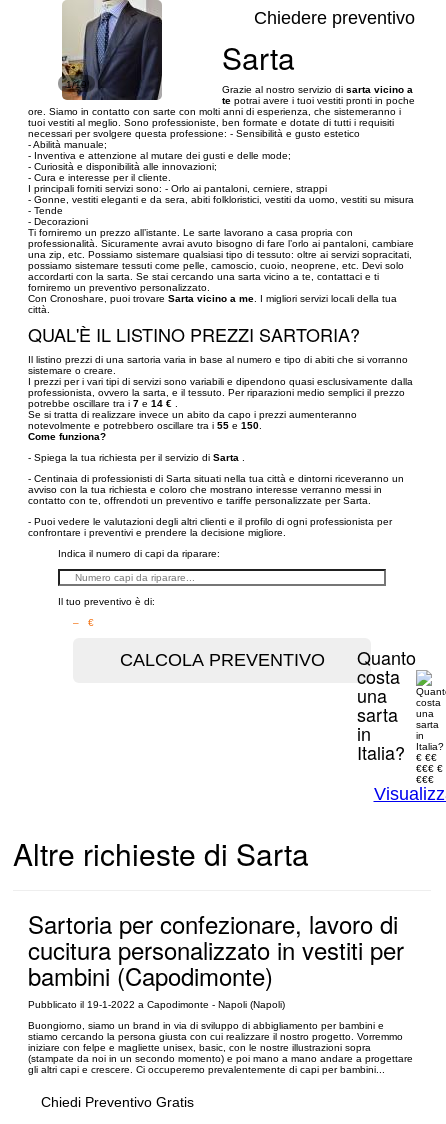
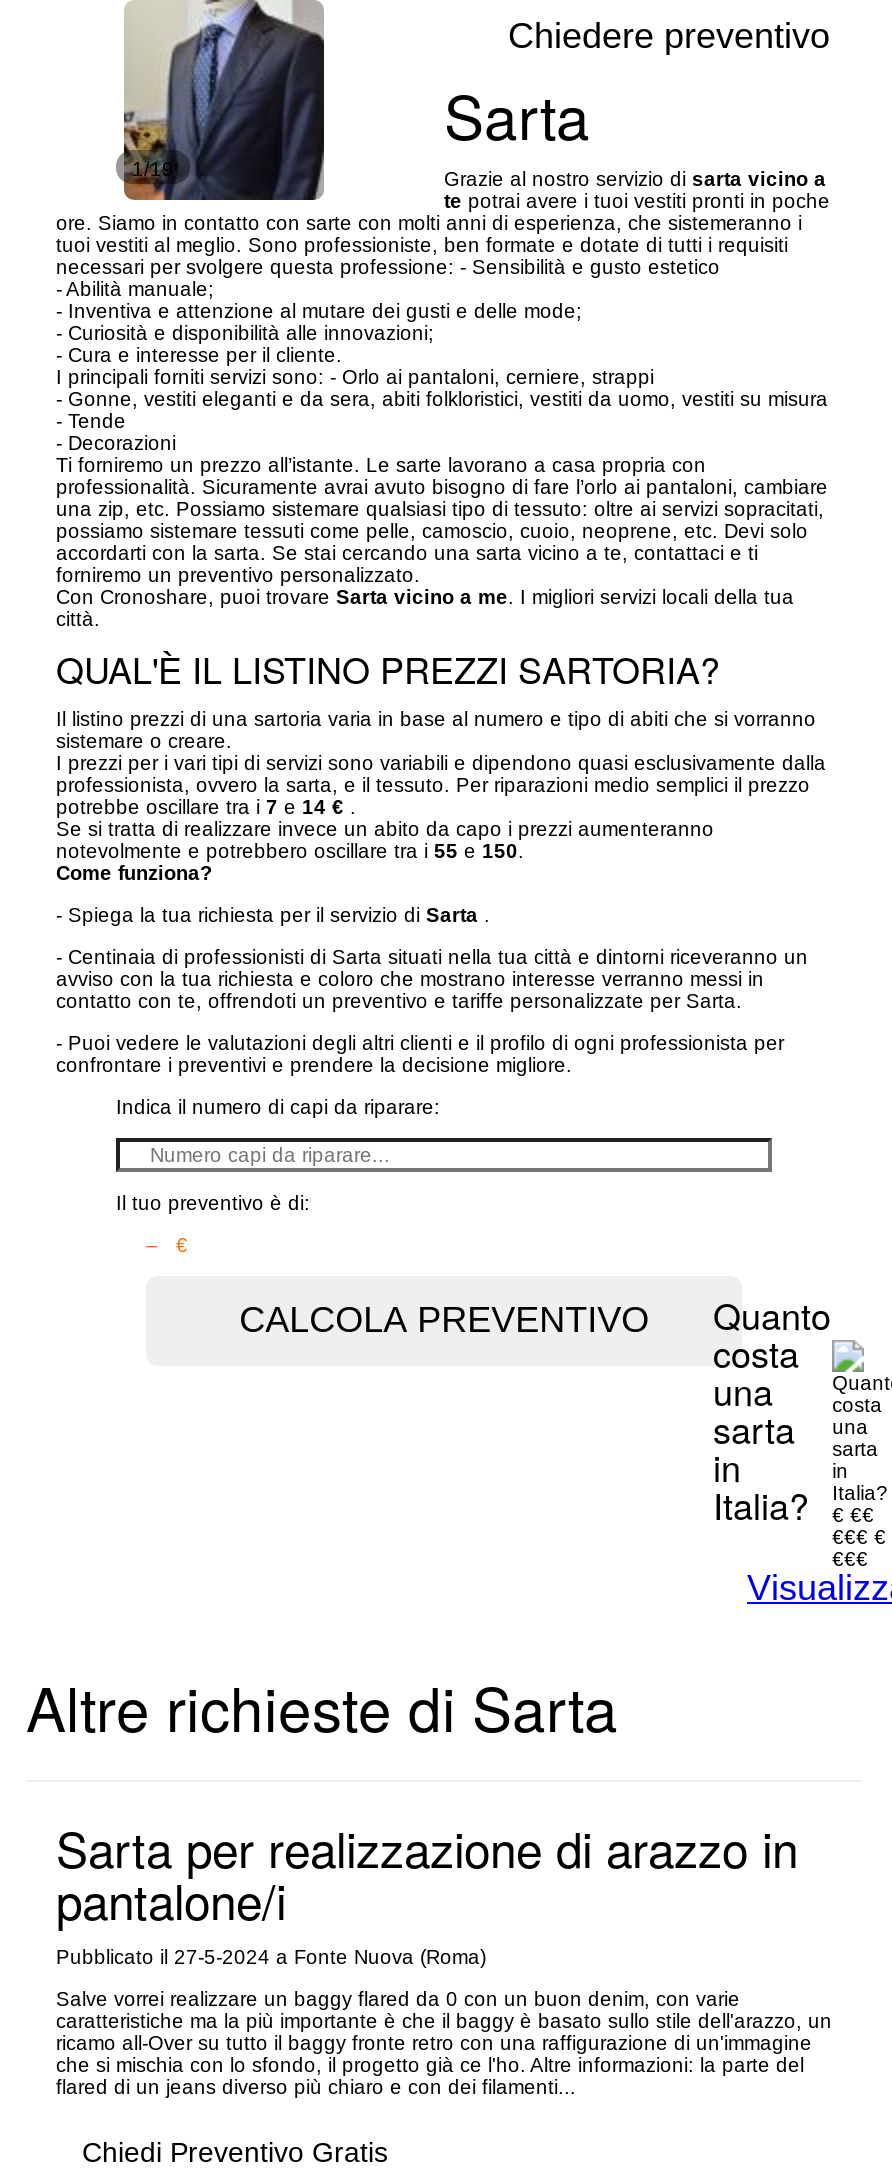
- Sartoria per confezionare, lavoro di
- cucitura personalizzato in vestiti per
- bambini (Capodimonte)
- Pubblicato il 19-1-2022 a Capodimonte - Napoli (Napoli)
+ Sarta per realizzazione di arazzo in
+ pantalone/i
+ Pubblicato il 27-5-2024 a Fonte Nuova (Roma)

- Buongiorno, siamo un brand in via di sviluppo di abbigliamento per bambini e
- stiamo cercando la persona giusta con cui realizzare il nostro progetto. Vorremmo
- iniziare con felpe e magliette unisex, basic, con le nostre illustrazioni sopra
- (stampate da noi in un secondo momento) e poi mano a mano andare a progettare
- gli altri capi e crescere. Ci occuperemo prevalentemente di capi per bambini...
+ Salve vorrei realizzare un baggy flared da 0 con un buon denim, con varie
+ caratteristiche ma la più importante è che il baggy è basato sullo stile dell'arazzo, un
+ ricamo all-Over su tutto il baggy fronte retro con una raffigurazione di un'immagine
+ che si mischia con lo sfondo, il progetto già ce l'ho. Altre informazioni: la parte del
+ flared di un jeans diverso più chiaro e con dei filamenti...
